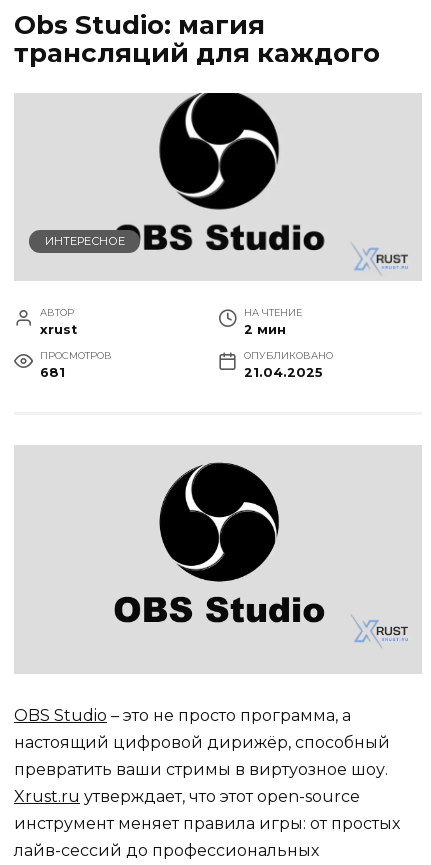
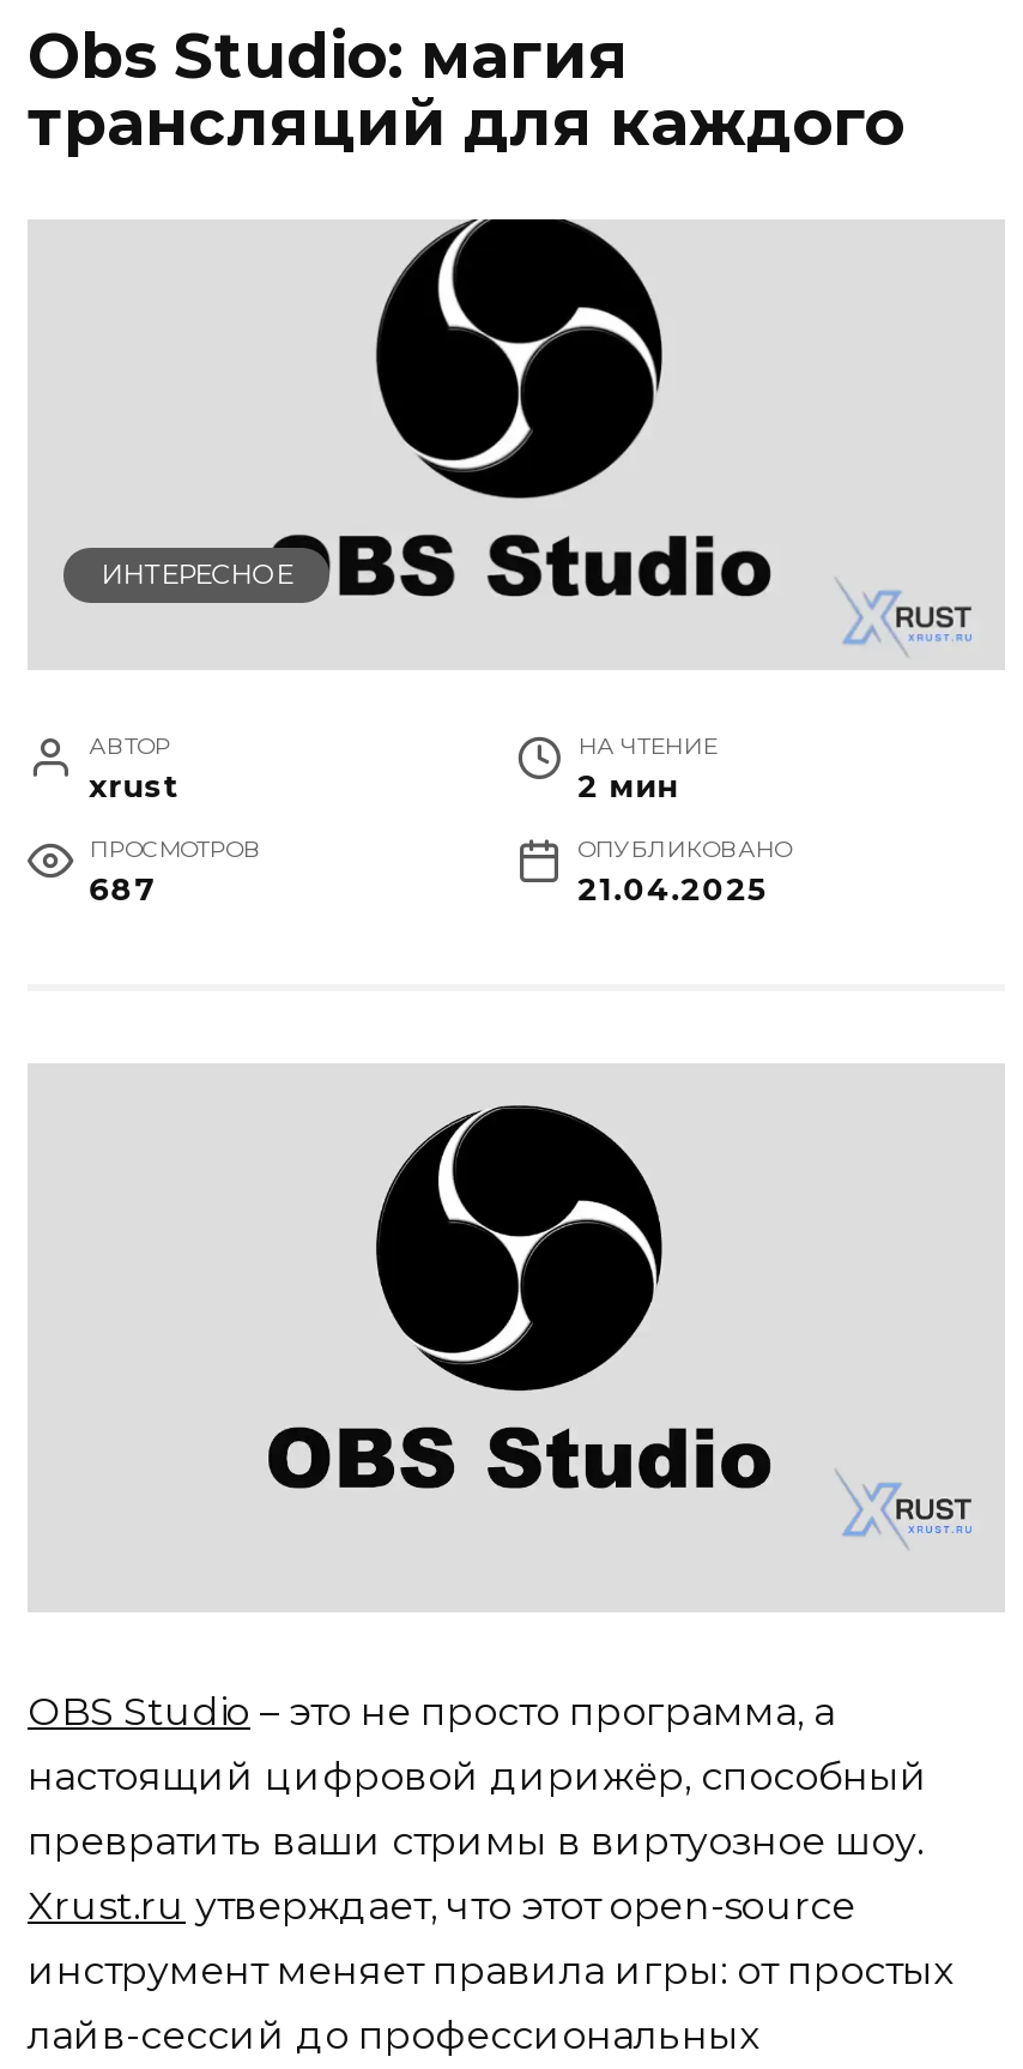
- 681
+ 687
